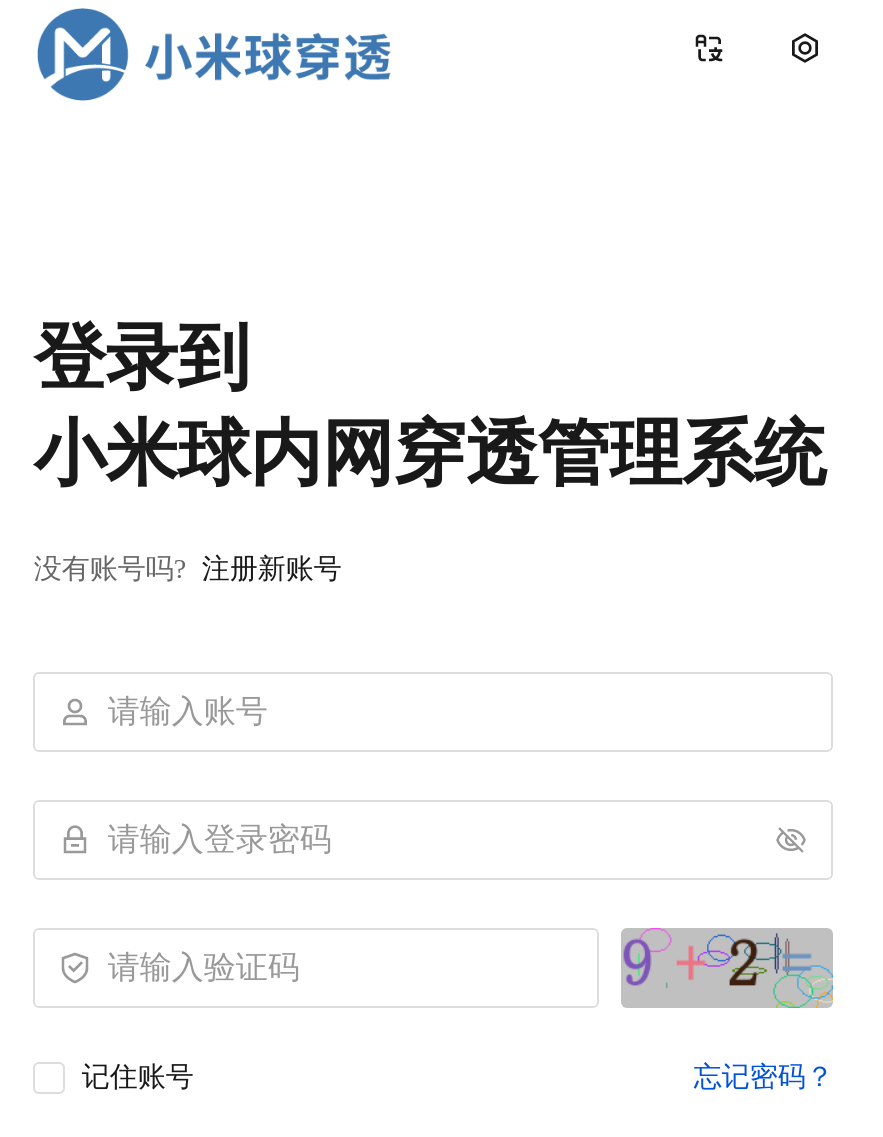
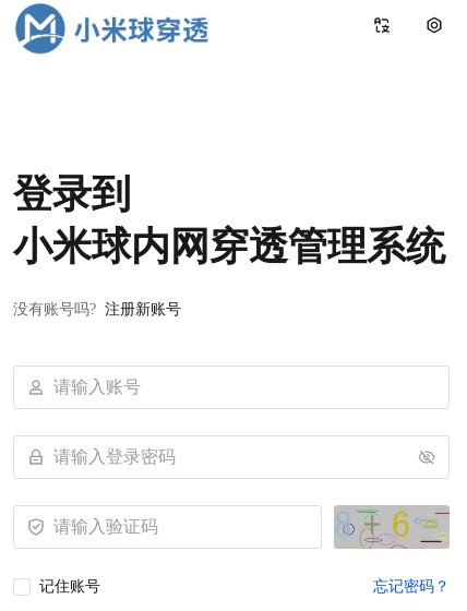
- [image]
+ [image]
